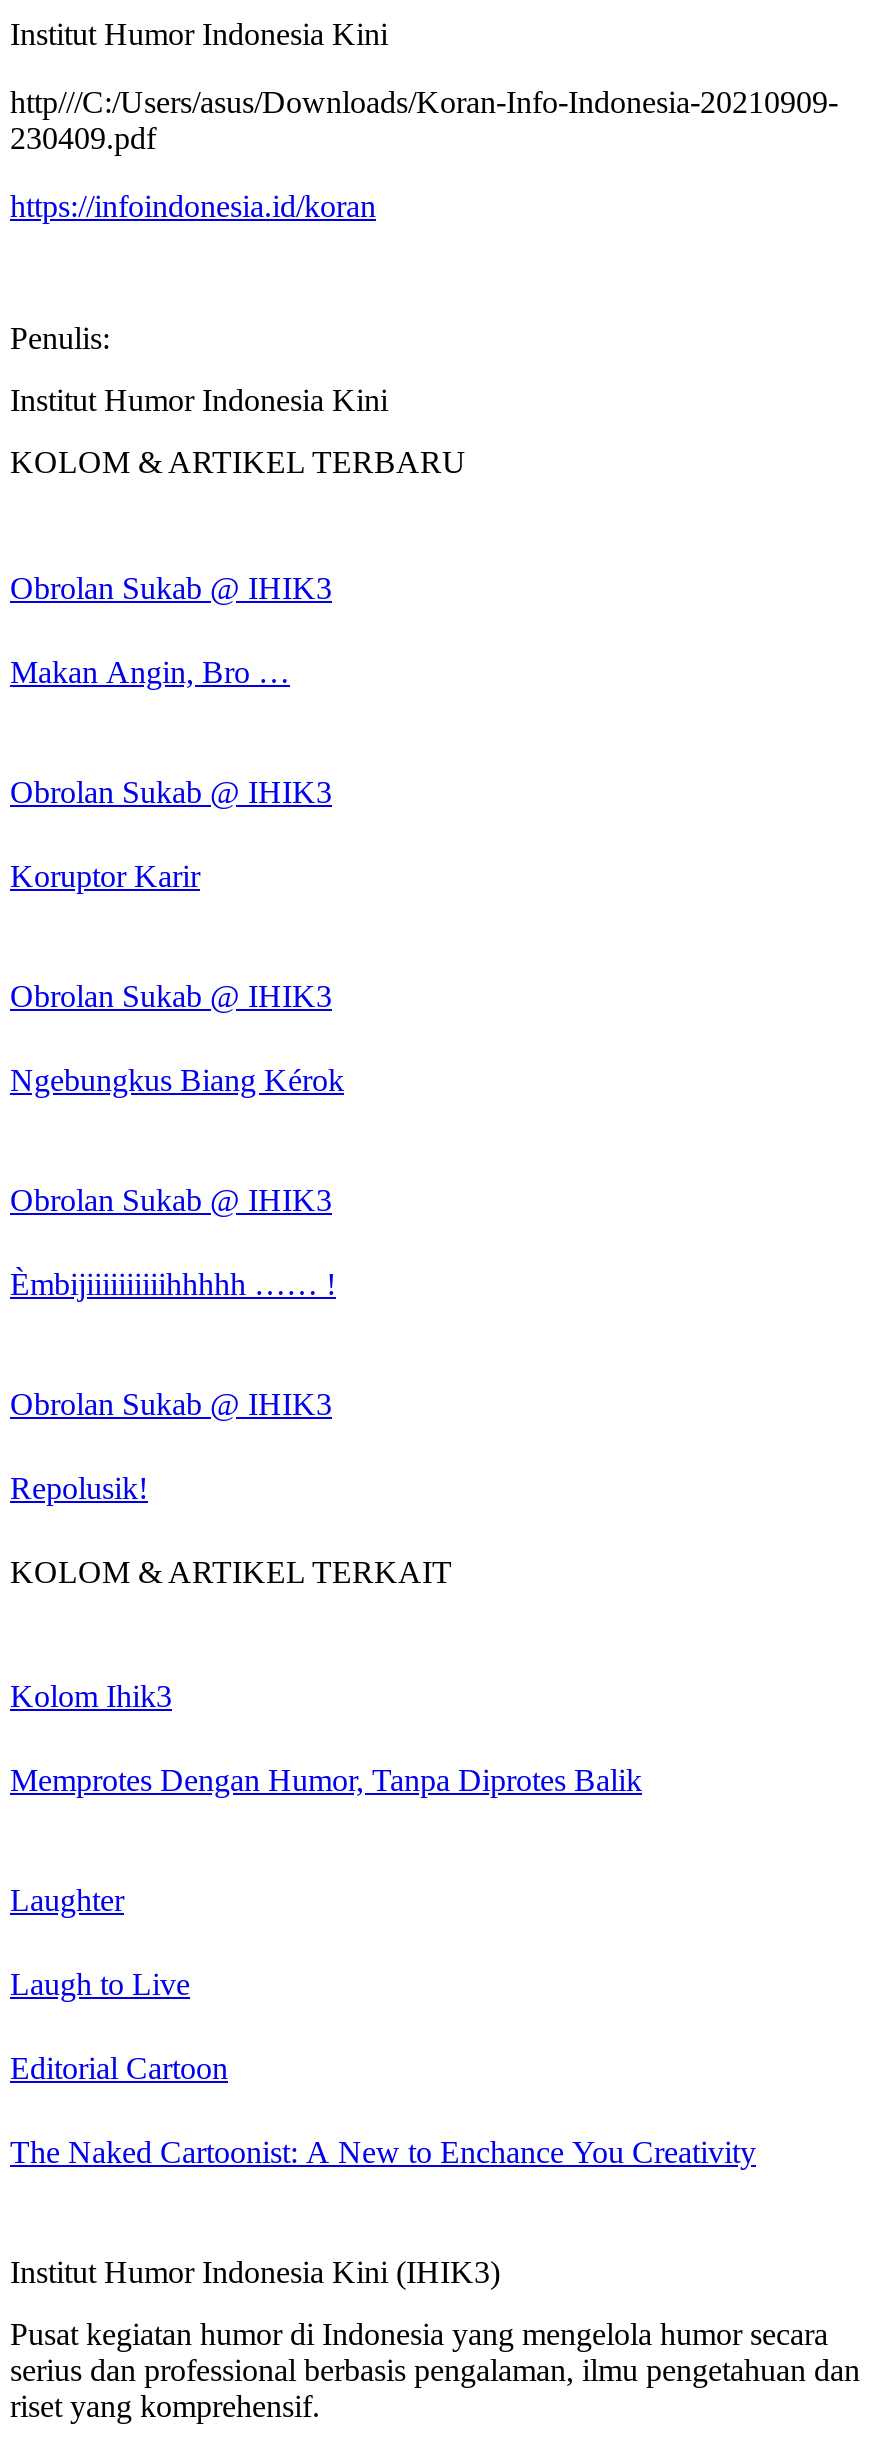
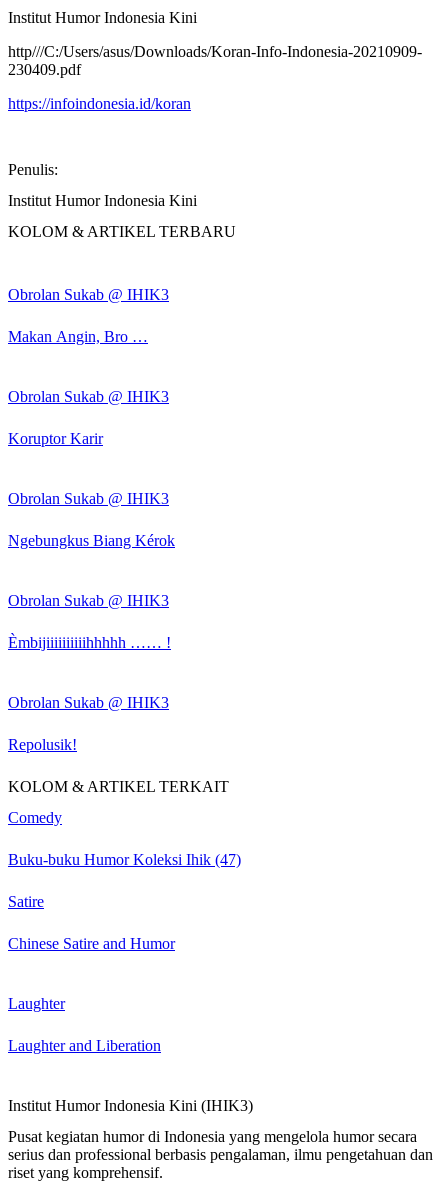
- Kolom Ihik3
- Memprotes Dengan Humor, Tanpa Diprotes Balik
+ Comedy
+ Buku-buku Humor Koleksi Ihik (47)
+ Satire
+ Chinese Satire and Humor

moved down: Laughter

- Laugh to Live
- Editorial Cartoon
- The Naked Cartoonist: A New to Enchance You Creativity
+ Laughter and Liberation
